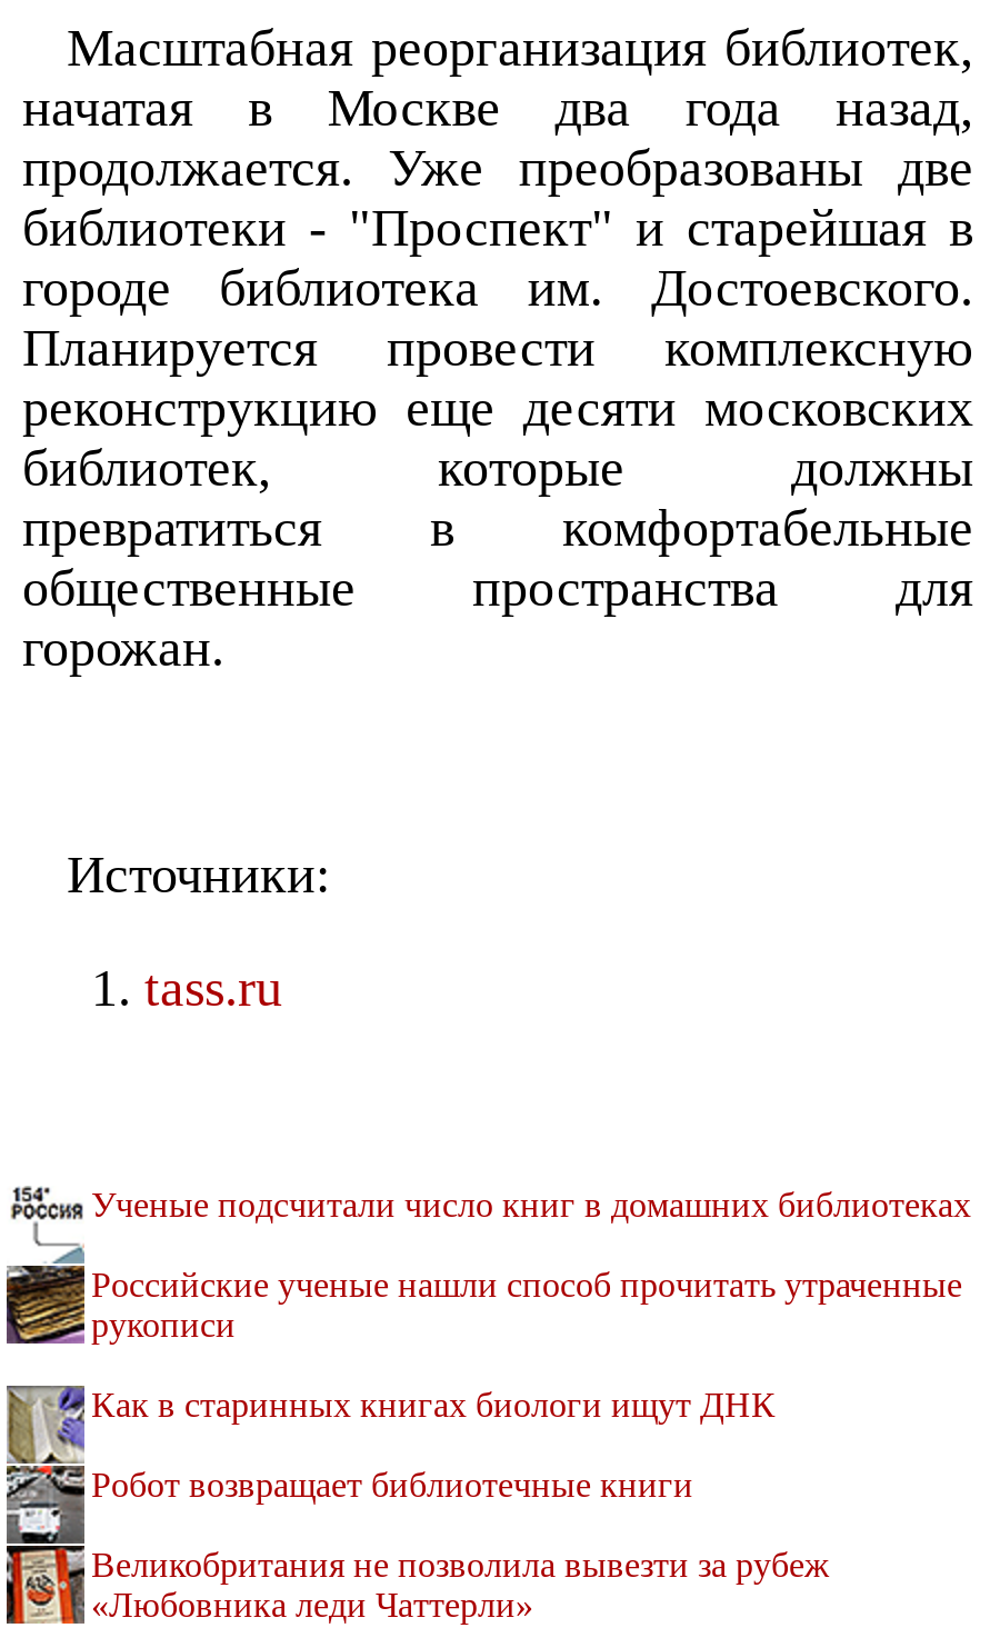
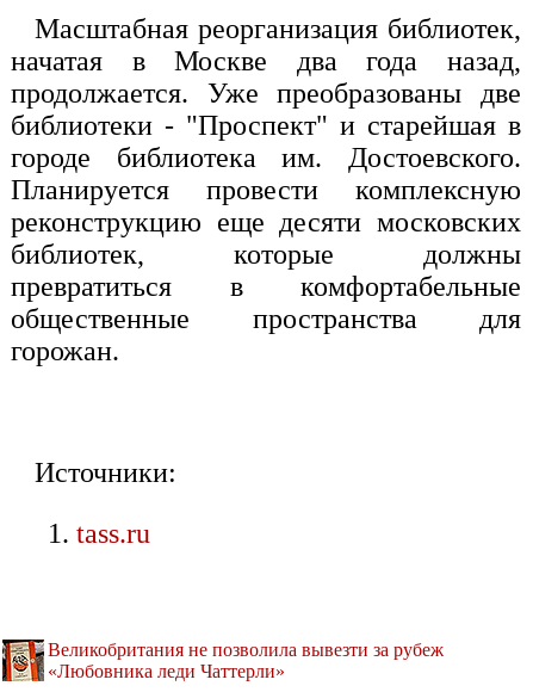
- [image]
- Ученые подсчитали число книг в домашних библиотеках
- Российские ученые нашли способ прочитать утраченные
- рукописи
- Как в старинных книгах биологи ищут ДНК
- Робот возвращает библиотечные книги

- [image]
